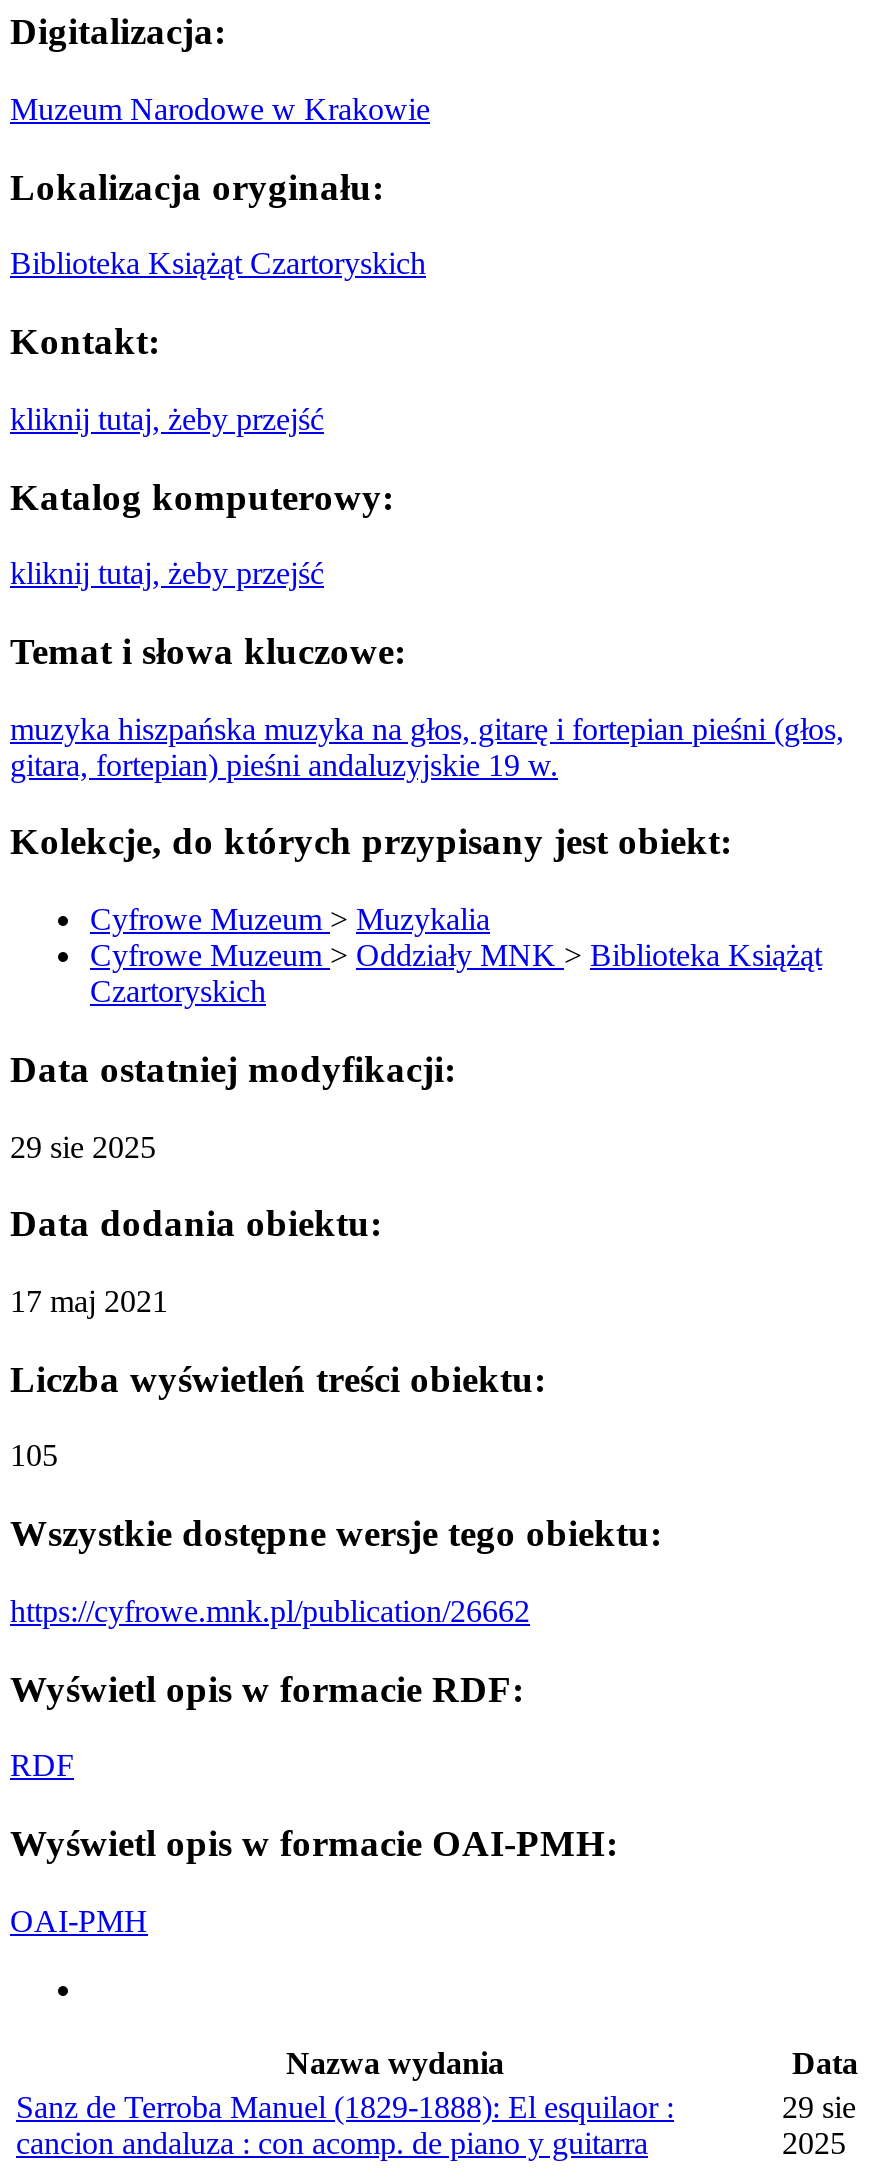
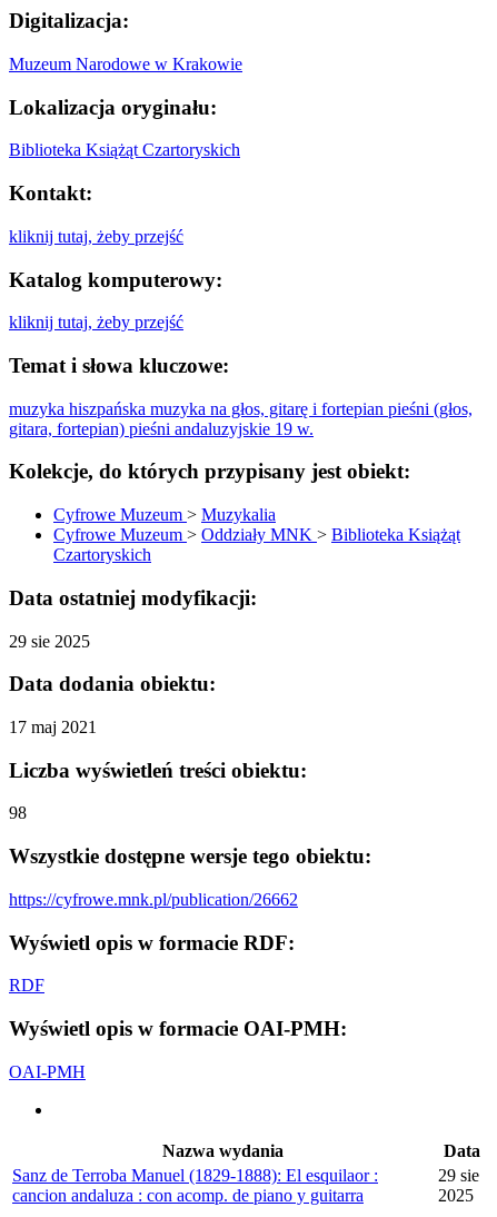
- 105
+ 98
